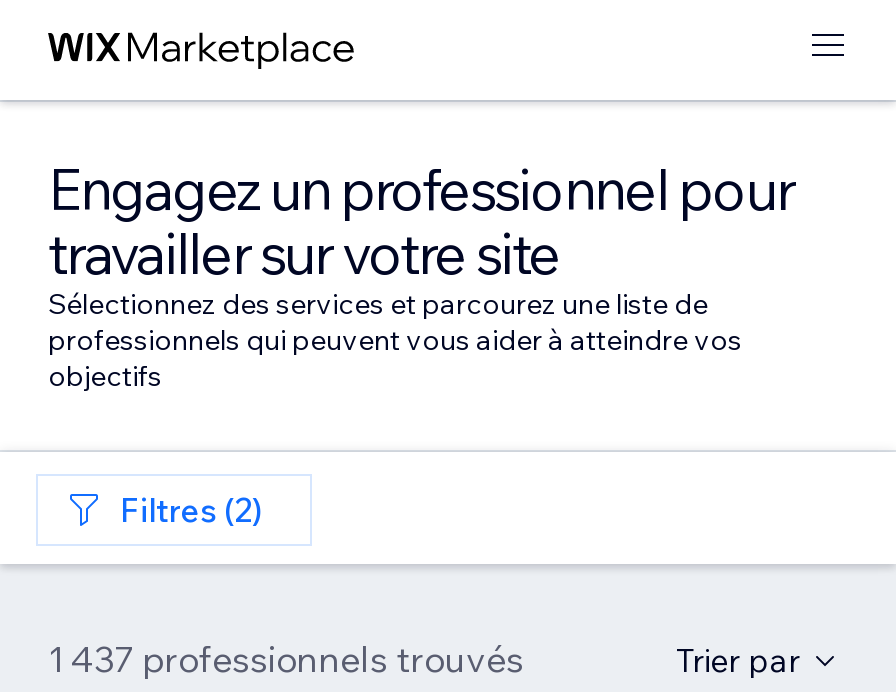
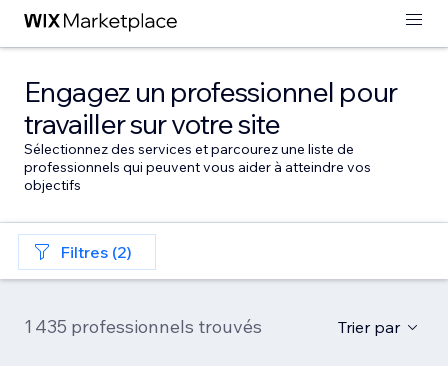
- 1 437 professionnels trouvés
+ 1 435 professionnels trouvés
